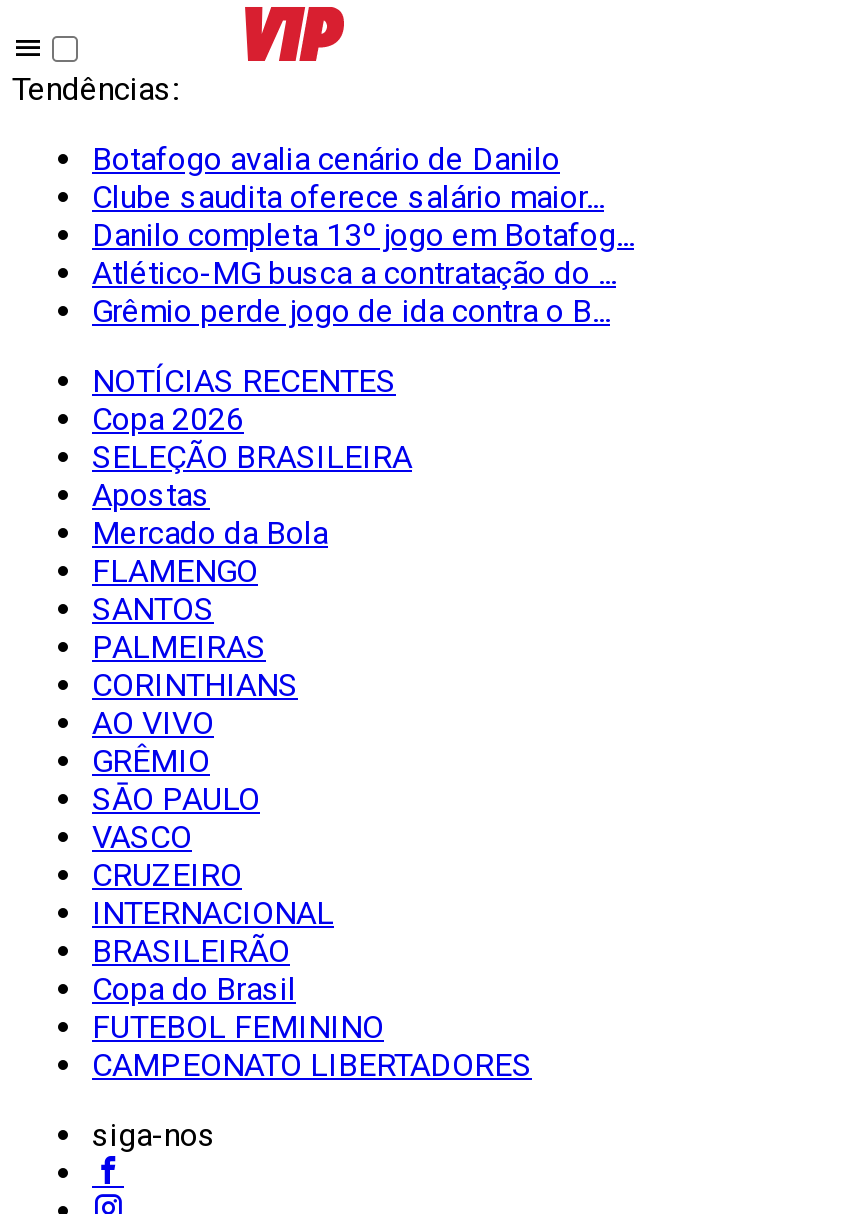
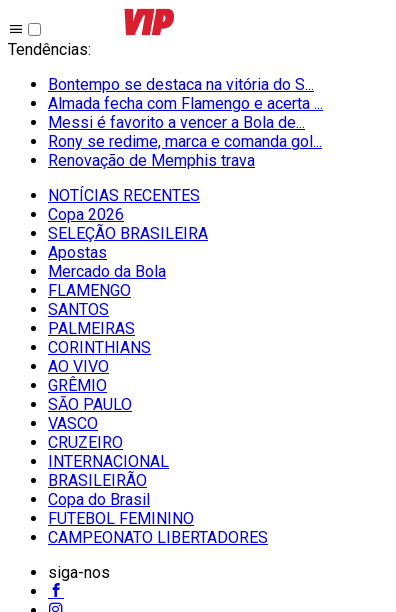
- Botafogo avalia cenário de Danilo
- Clube saudita oferece salário maior...
- Danilo completa 13º jogo em Botafog...
- Atlético-MG busca a contratação do ...
- Grêmio perde jogo de ida contra o B...
+ Bontempo se destaca na vitória do S...
+ Almada fecha com Flamengo e acerta ...
+ Messi é favorito a vencer a Bola de...
+ Rony se redime, marca e comanda gol...
+ Renovação de Memphis trava
